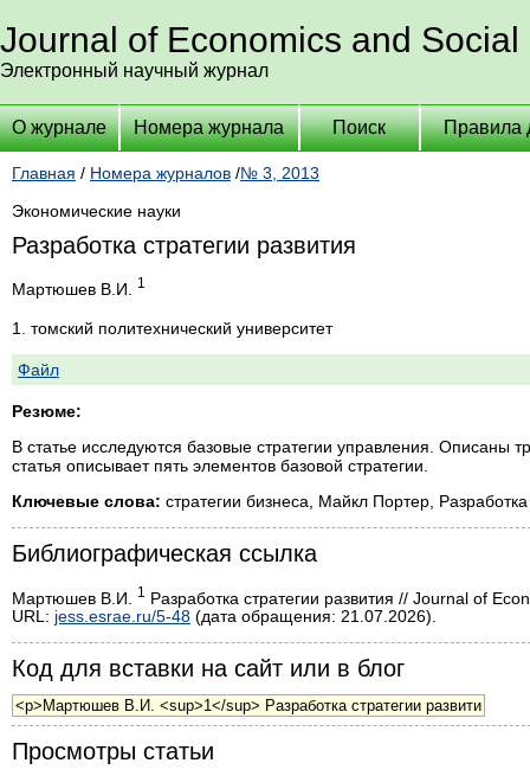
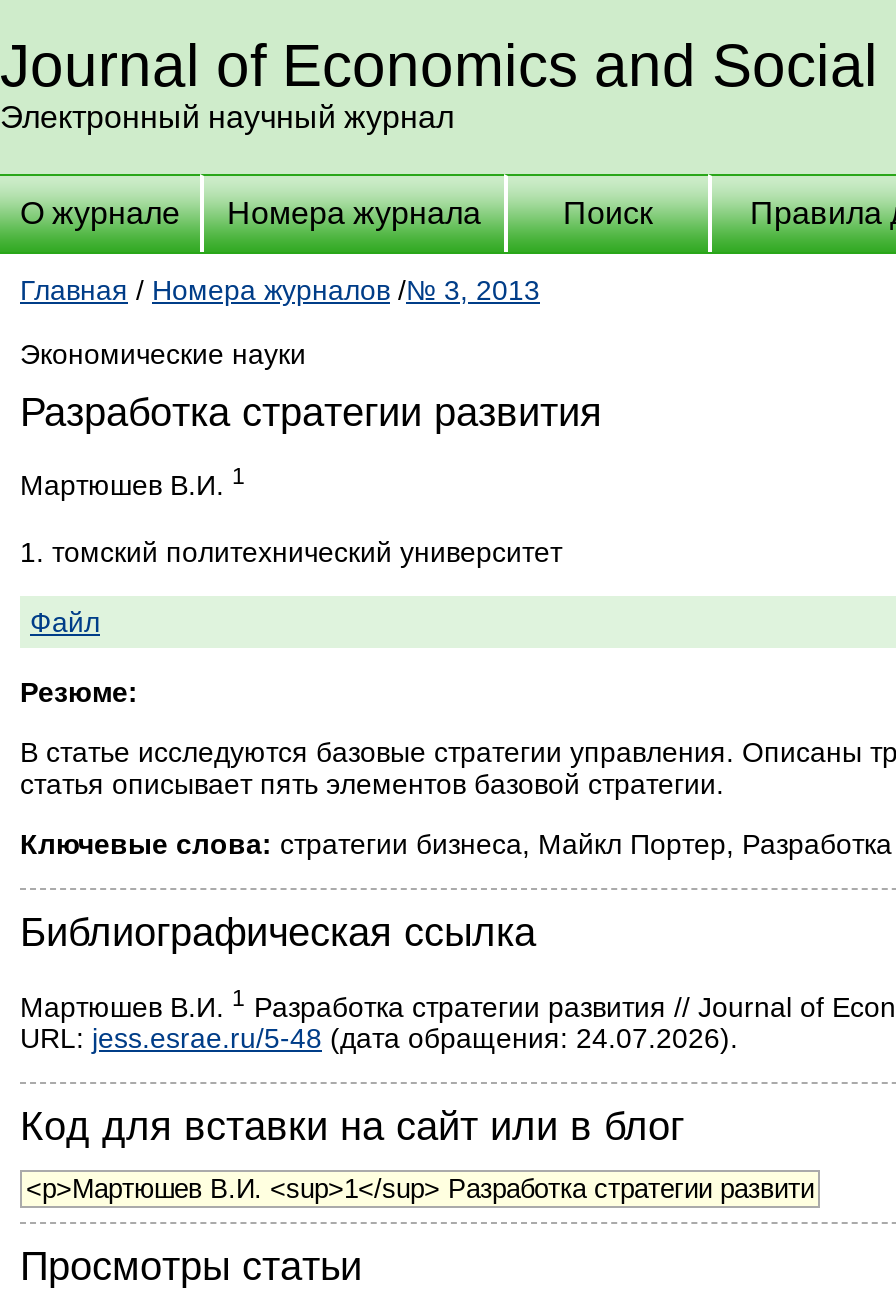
- URL: jess.esrae.ru/5-48 (дата обращения: 21.07.2026).
+ URL: jess.esrae.ru/5-48 (дата обращения: 24.07.2026).
